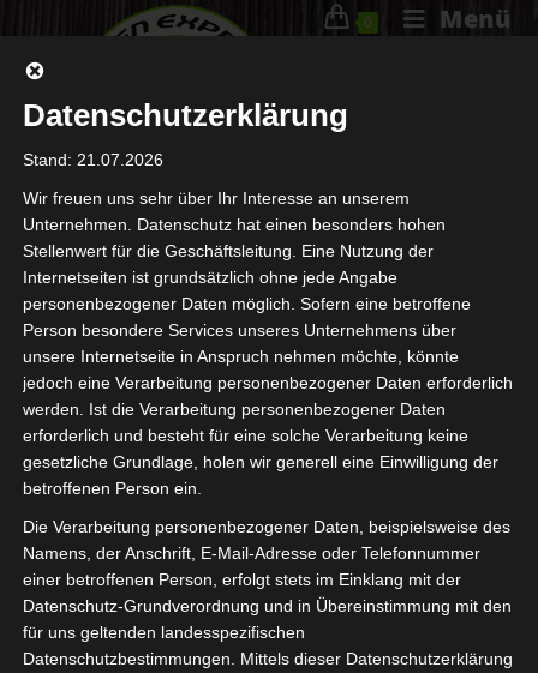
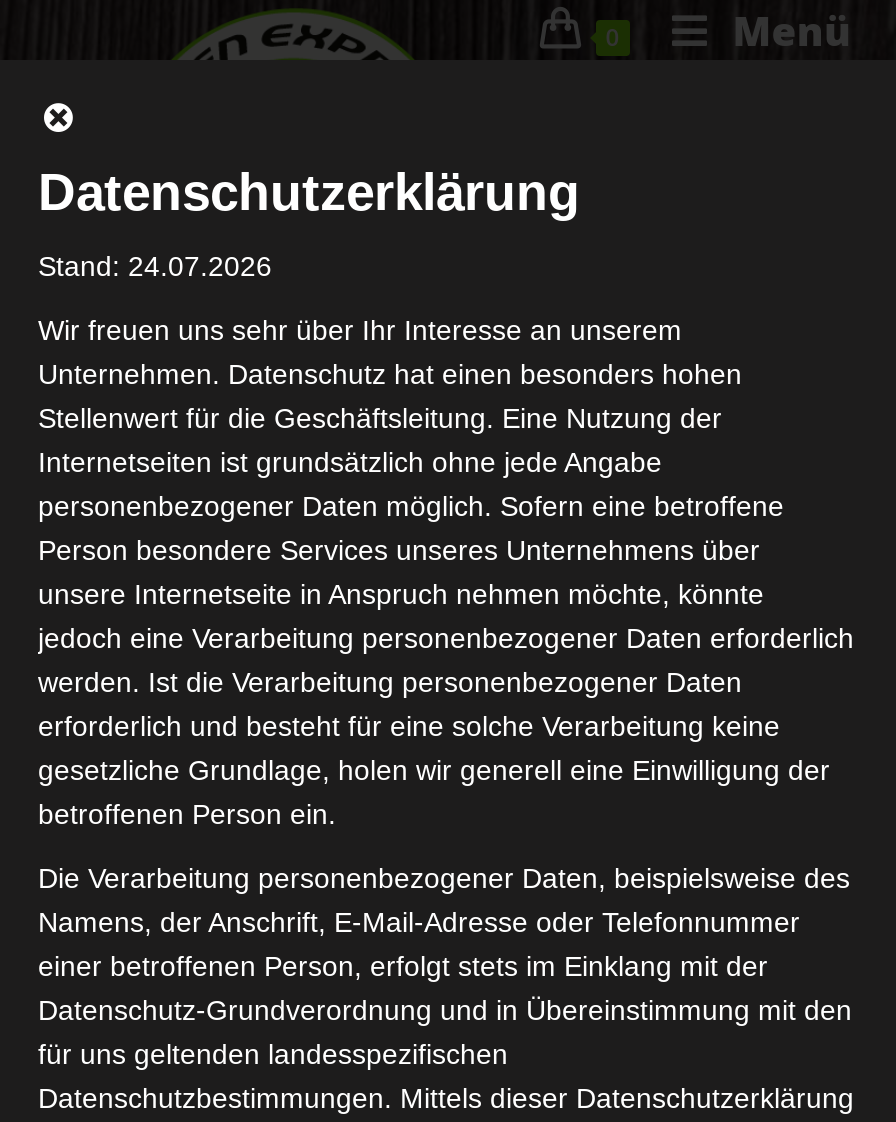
- Stand: 21.07.2026
+ Stand: 24.07.2026
